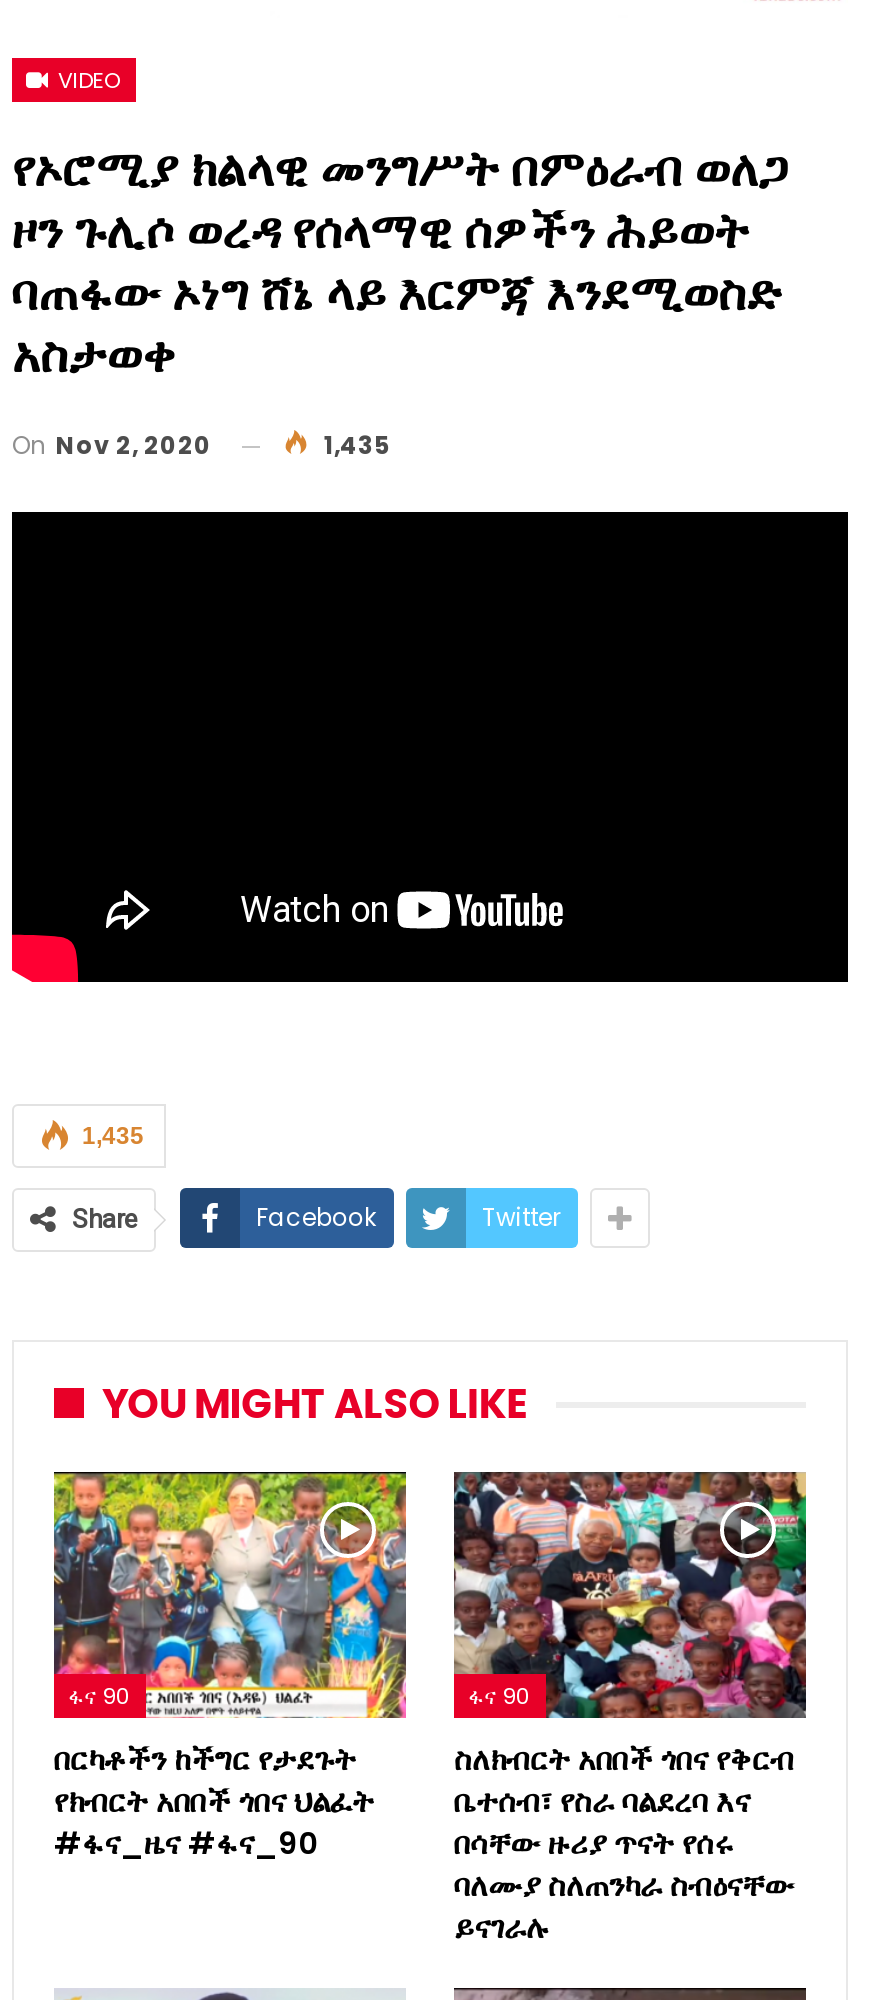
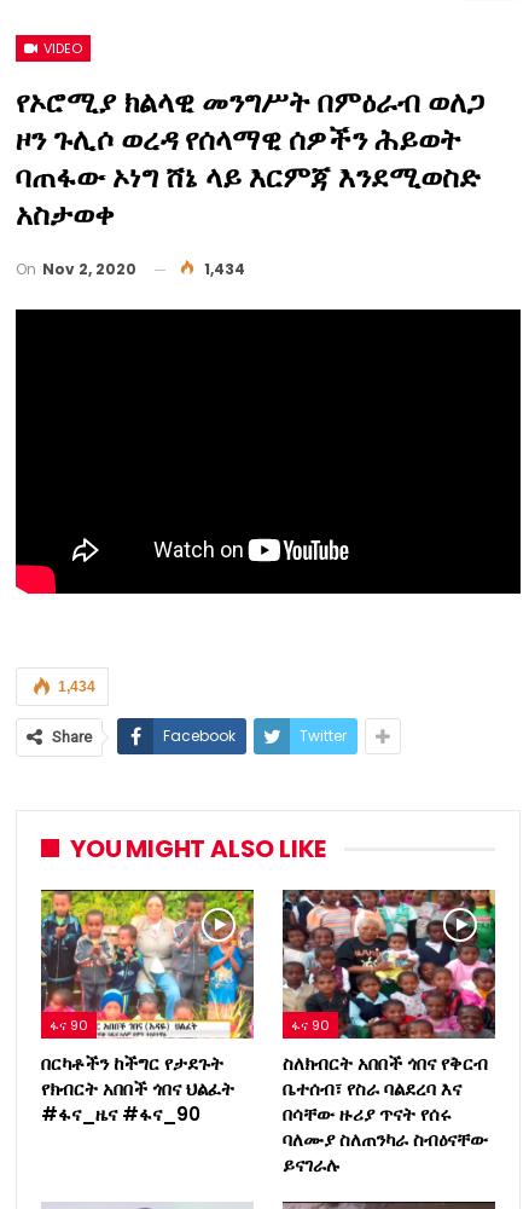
- 1,435
+ 1,434

- 1,435
+ 1,434
